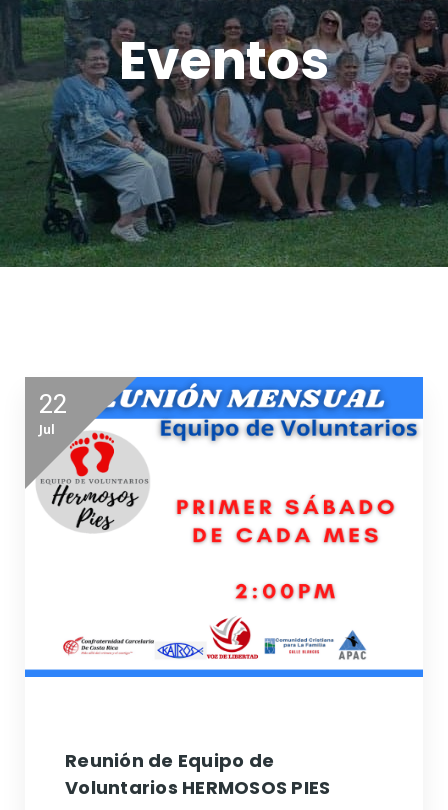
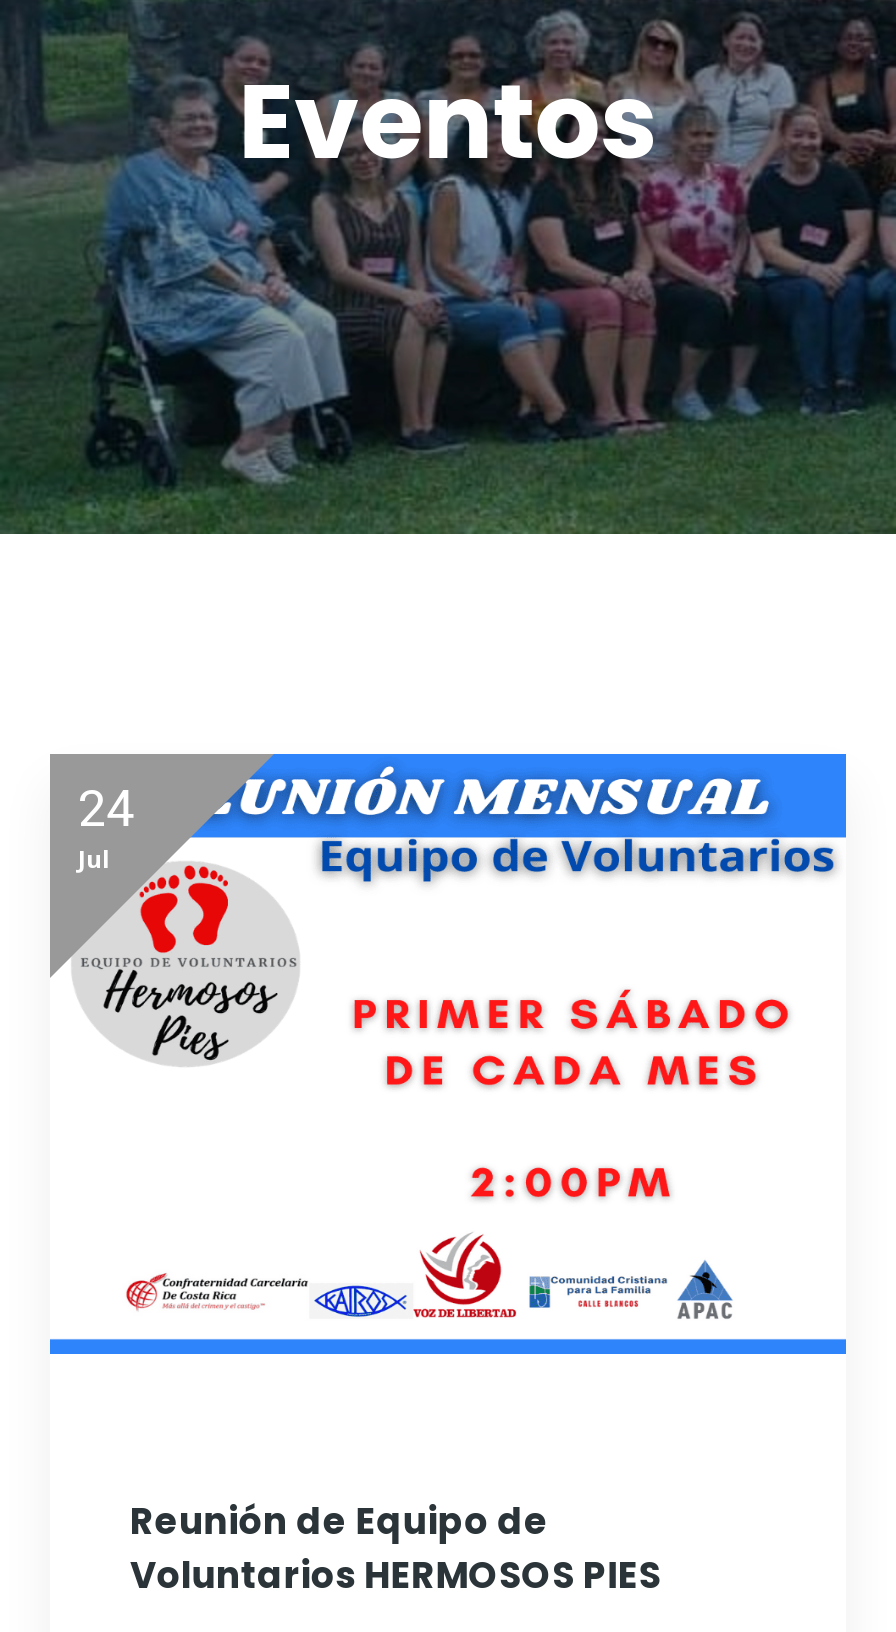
- 22
+ 24
